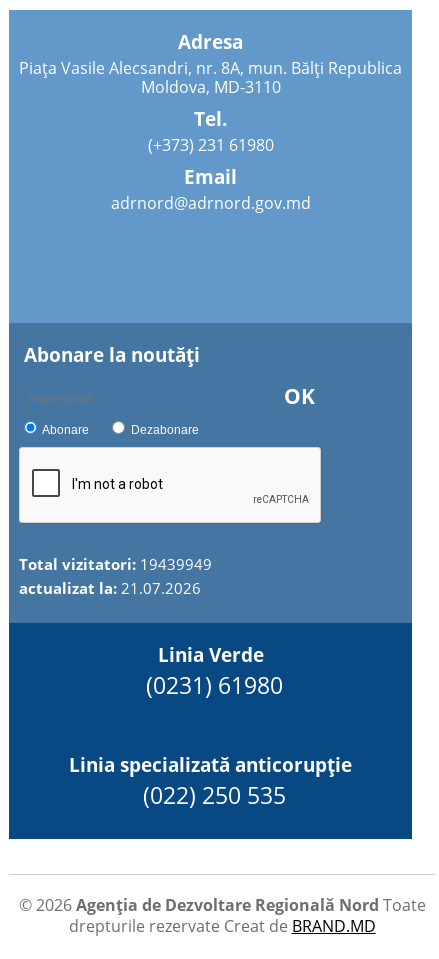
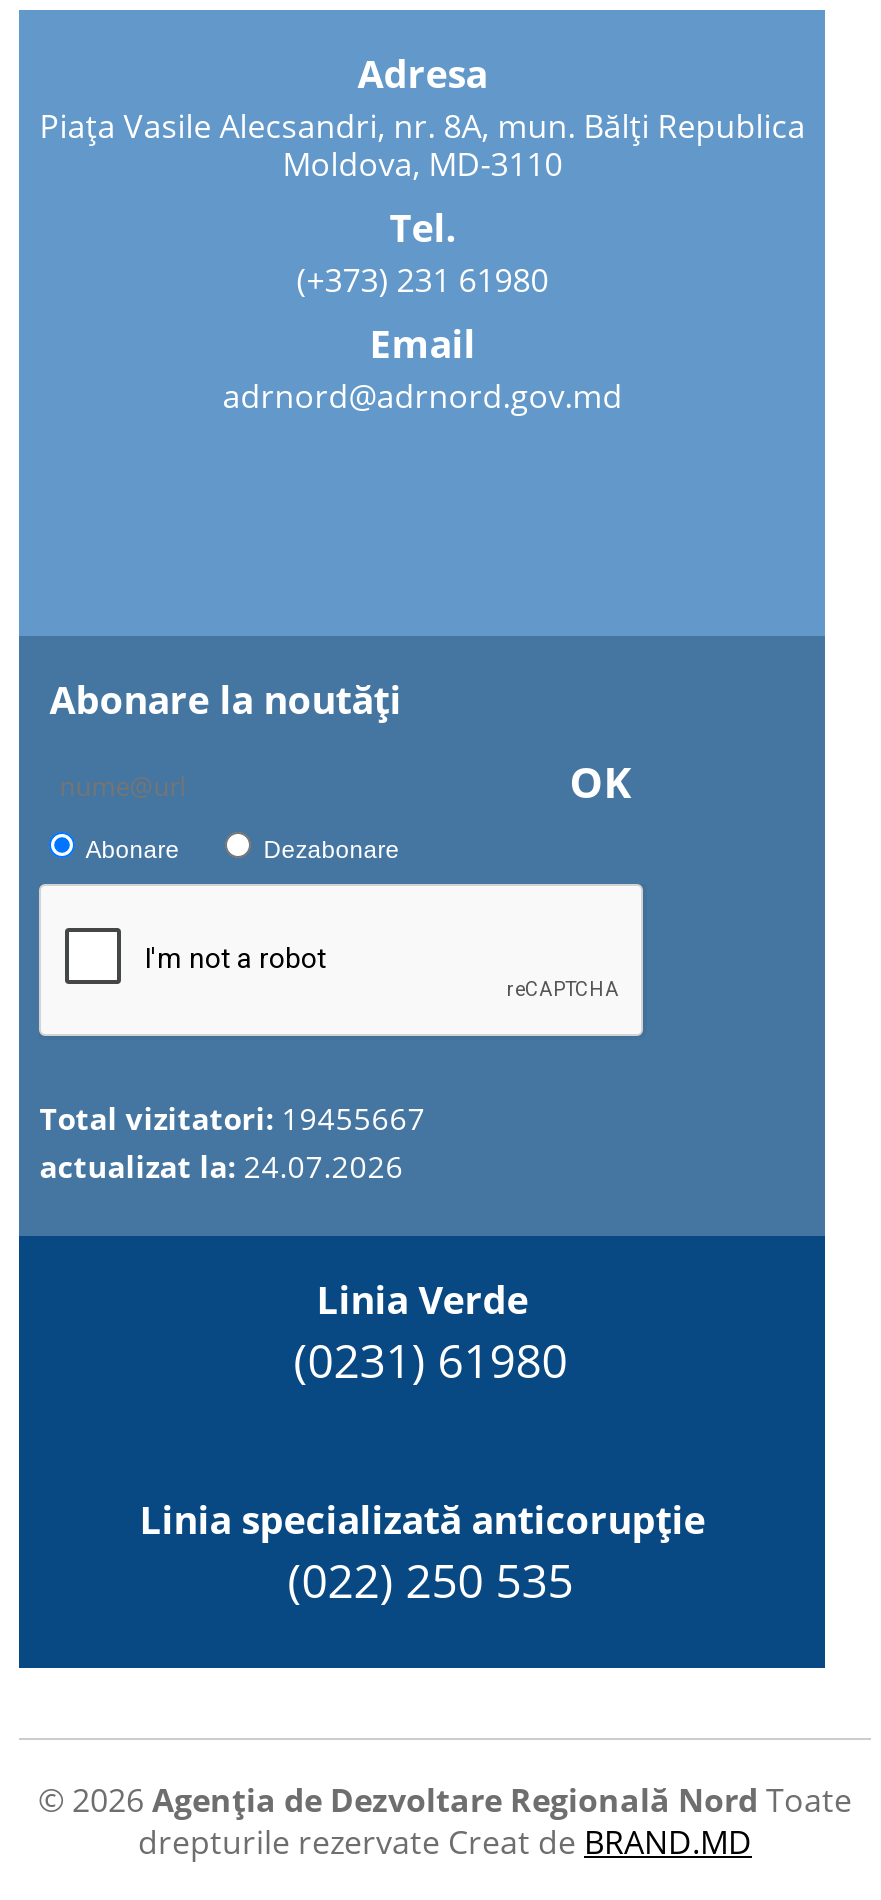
- Total vizitatori: 19439949
+ Total vizitatori: 19455667

- actualizat la: 21.07.2026
+ actualizat la: 24.07.2026
